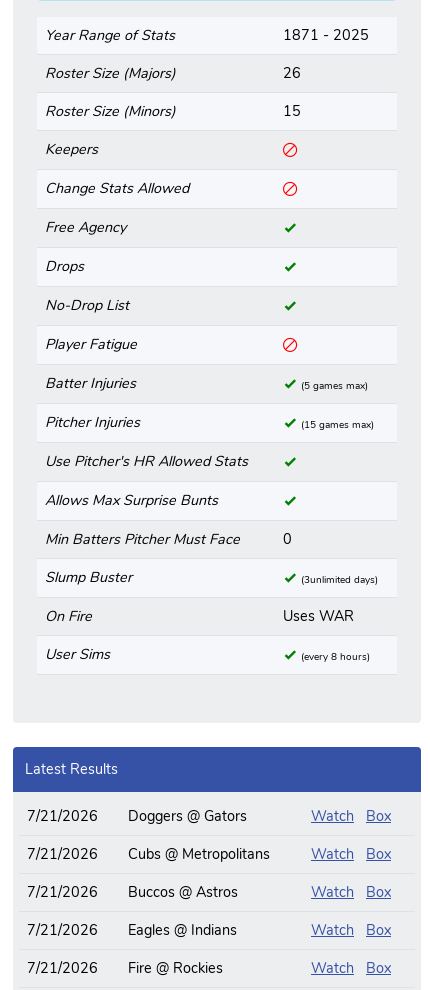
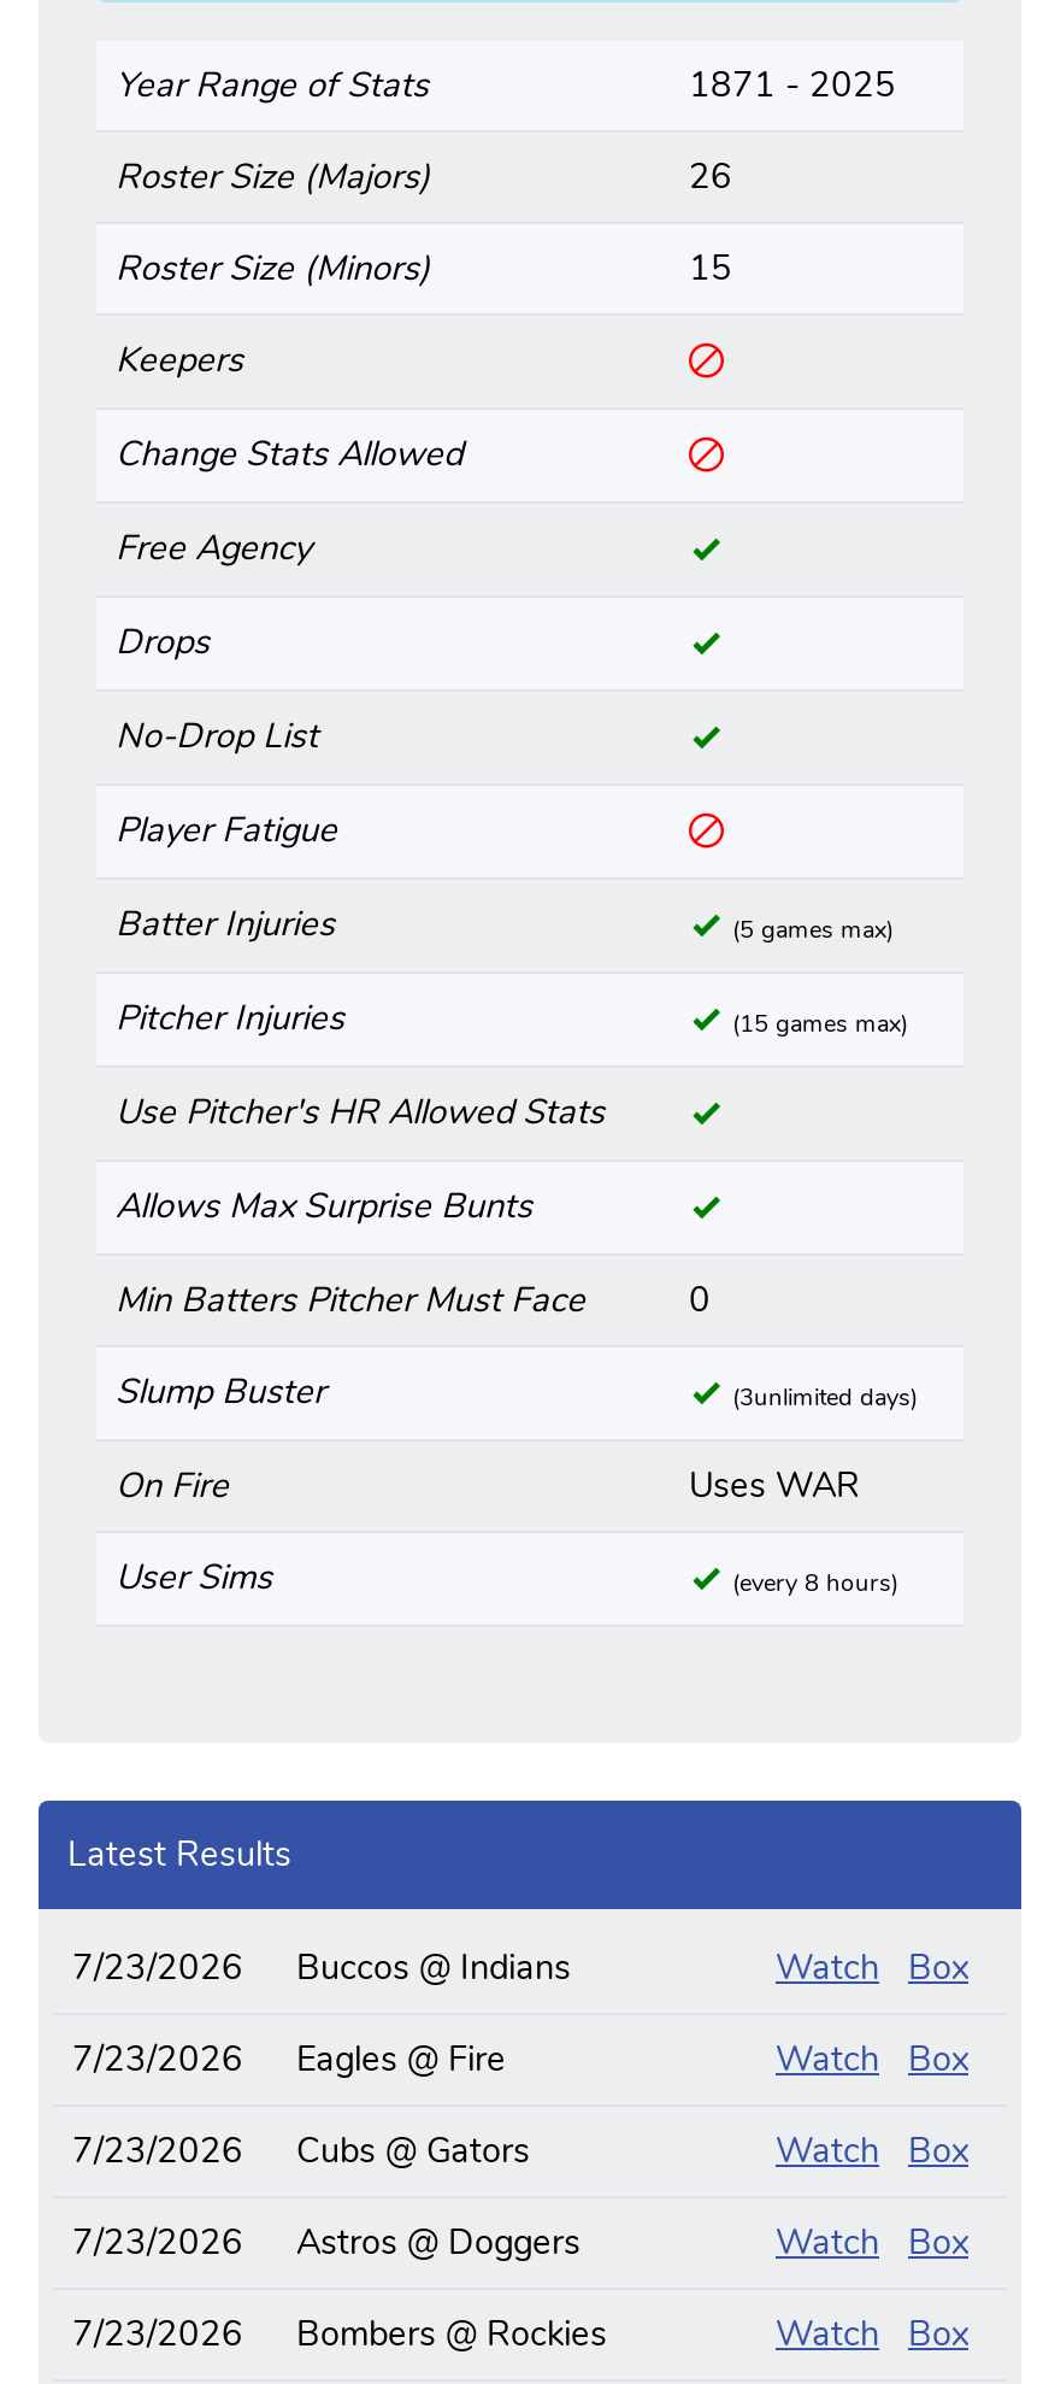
- 7/21/2026
- Doggers @ Gators
+ 7/23/2026
+ Buccos @ Indians

- 7/21/2026
- Cubs @ Metropolitans
+ 7/23/2026
+ Eagles @ Fire

- 7/21/2026
- Buccos @ Astros
+ 7/23/2026
+ Cubs @ Gators

- 7/21/2026
- Eagles @ Indians
+ 7/23/2026
+ Astros @ Doggers

- 7/21/2026
+ 7/23/2026

- Fire @ Rockies
+ Bombers @ Rockies
